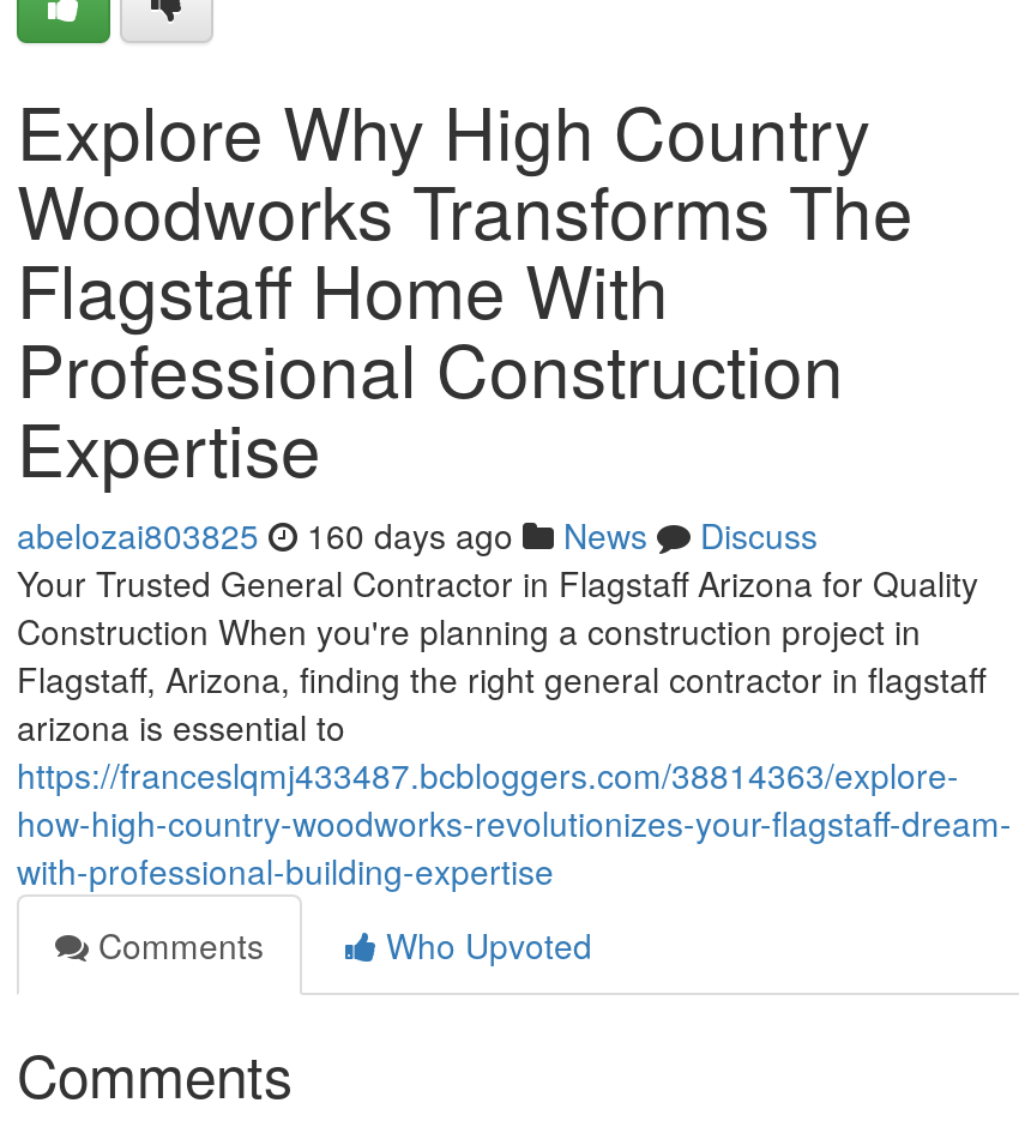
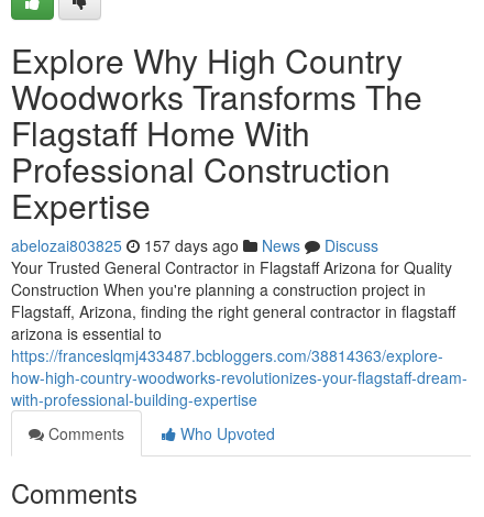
- abelozai803825 160 days ago News Discuss
+ abelozai803825 157 days ago News Discuss
